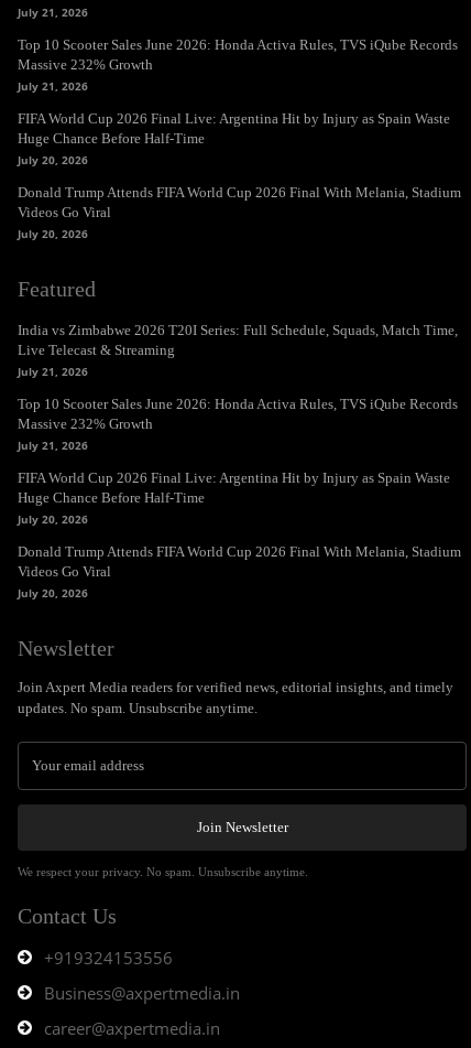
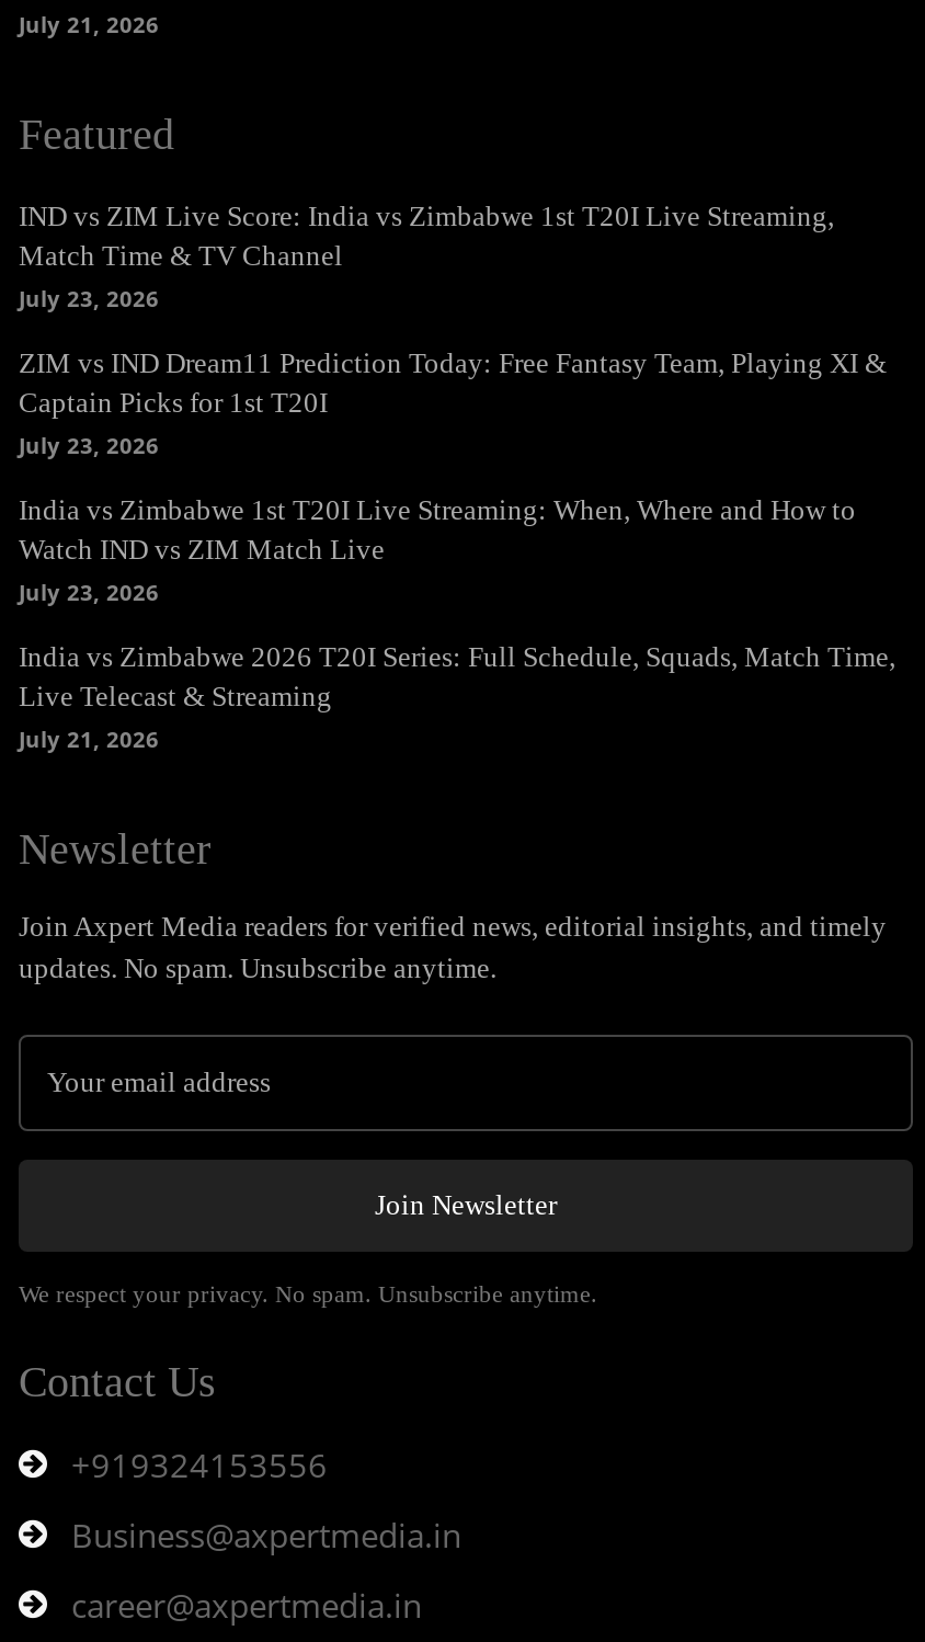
- Top 10 Scooter Sales June 2026: Honda Activa Rules, TVS iQube Records
- Massive 232% Growth
- July 21, 2026
- FIFA World Cup 2026 Final Live: Argentina Hit by Injury as Spain Waste
- Huge Chance Before Half-Time
- July 20, 2026
- Donald Trump Attends FIFA World Cup 2026 Final With Melania, Stadium
- Videos Go Viral
- July 20, 2026

+ IND vs ZIM Live Score: India vs Zimbabwe 1st T20I Live Streaming,
+ Match Time & TV Channel
+ July 23, 2026
+ ZIM vs IND Dream11 Prediction Today: Free Fantasy Team, Playing XI &
+ Captain Picks for 1st T20I
+ July 23, 2026
+ India vs Zimbabwe 1st T20I Live Streaming: When, Where and How to
+ Watch IND vs ZIM Match Live
+ July 23, 2026

- Top 10 Scooter Sales June 2026: Honda Activa Rules, TVS iQube Records
- Massive 232% Growth
- July 21, 2026
- FIFA World Cup 2026 Final Live: Argentina Hit by Injury as Spain Waste
- Huge Chance Before Half-Time
- July 20, 2026
- Donald Trump Attends FIFA World Cup 2026 Final With Melania, Stadium
- Videos Go Viral
- July 20, 2026
